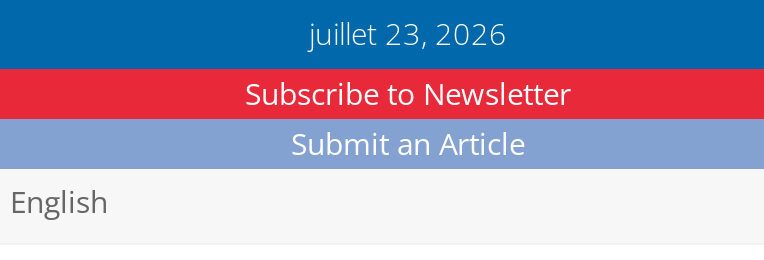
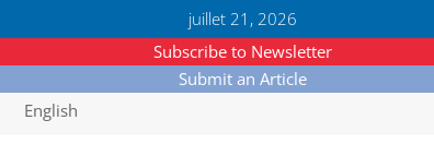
- juillet 23, 2026
+ juillet 21, 2026
